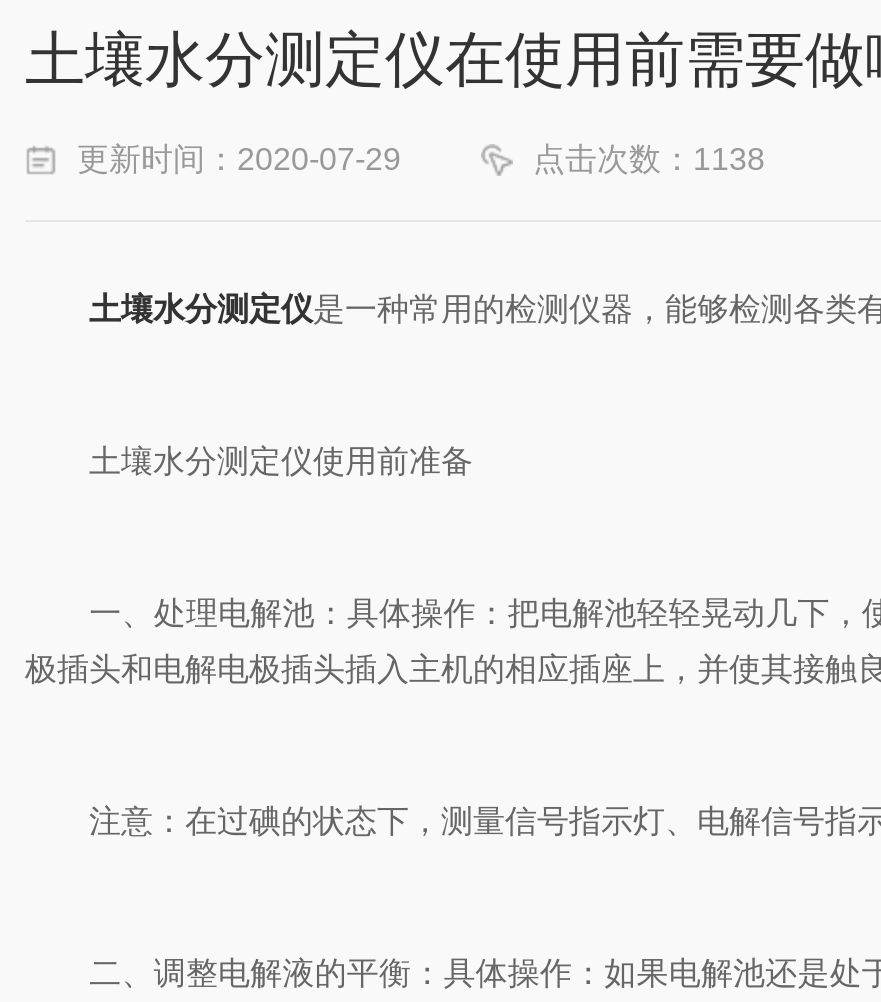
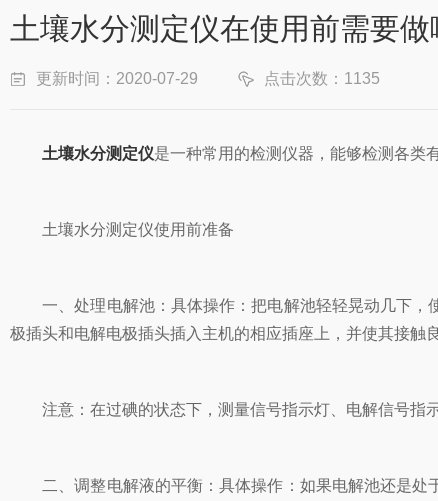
- 点击次数：1138
+ 点击次数：1135
